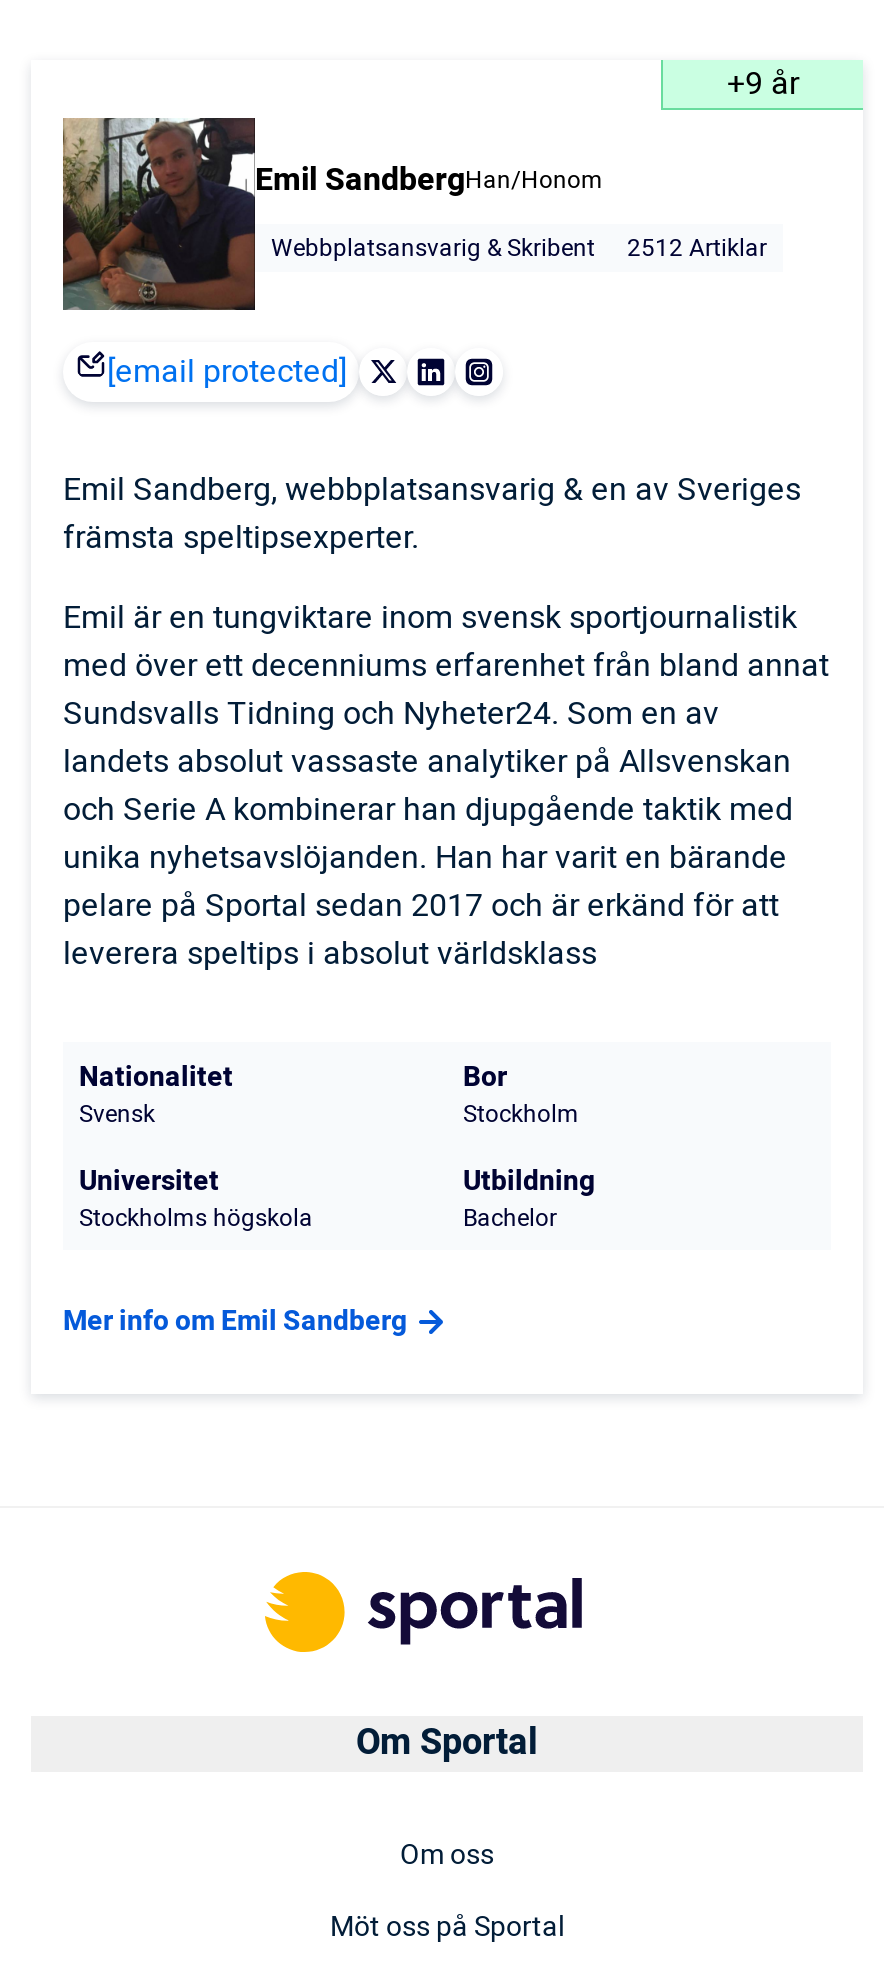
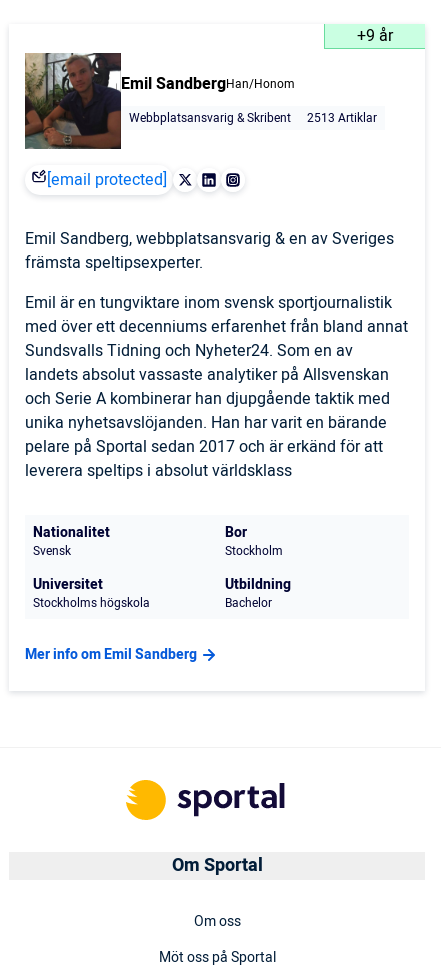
- Webbplatsansvarig & Skribent 2512 Artiklar
+ Webbplatsansvarig & Skribent 2513 Artiklar
